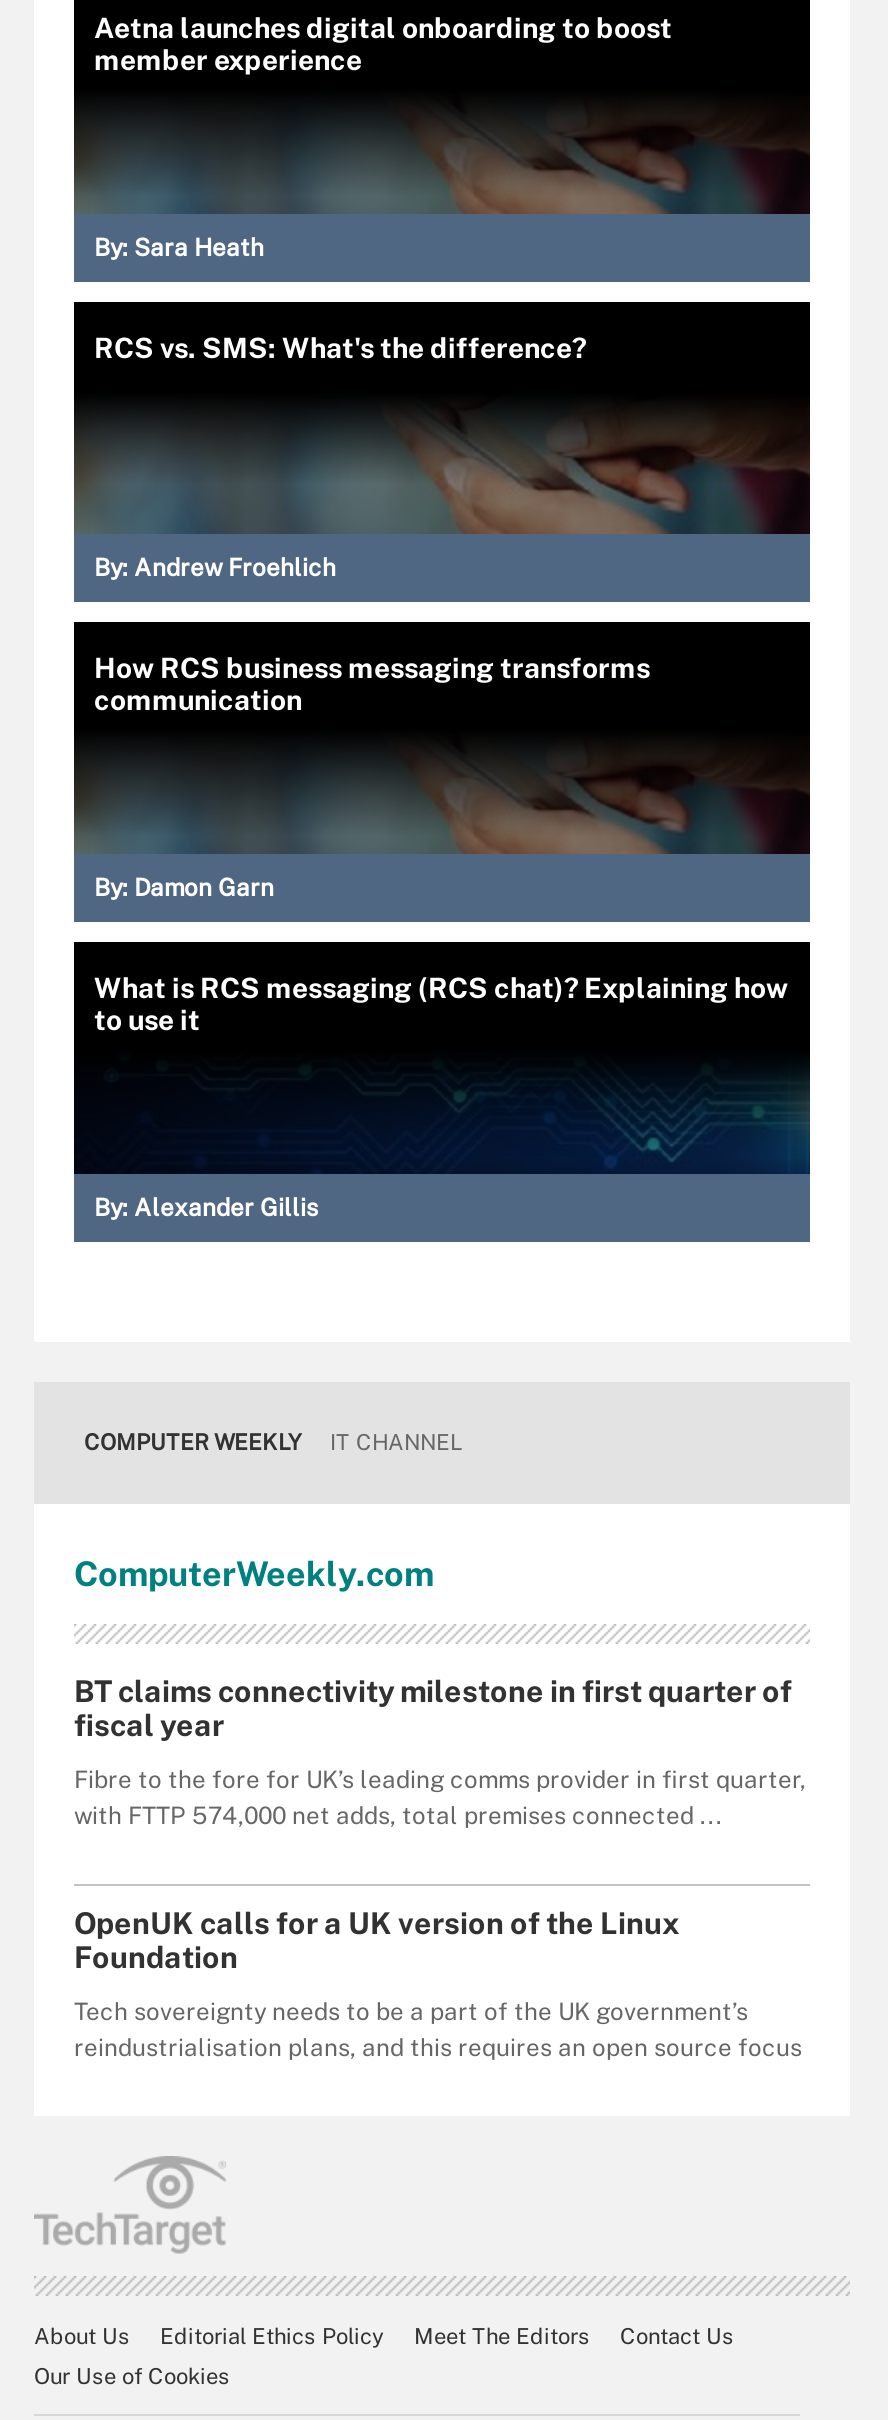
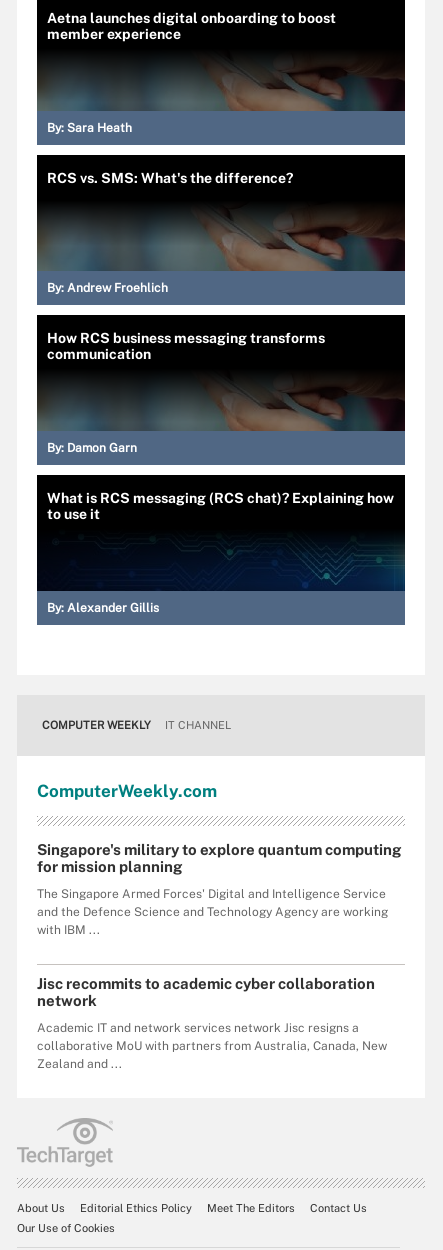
- BT claims connectivity milestone in first quarter of
- fiscal year
+ Singapore's military to explore quantum computing
+ for mission planning

- Fibre to the fore for UK’s leading comms provider in first quarter,
- with FTTP 574,000 net adds, total premises connected ...
+ The Singapore Armed Forces' Digital and Intelligence Service
+ and the Defence Science and Technology Agency are working
+ with IBM ...

- OpenUK calls for a UK version of the Linux
- Foundation
+ Jisc recommits to academic cyber collaboration
+ network

- Tech sovereignty needs to be a part of the UK government’s
- reindustrialisation plans, and this requires an open source focus
+ Academic IT and network services network Jisc resigns a
+ collaborative MoU with partners from Australia, Canada, New
+ Zealand and ...
